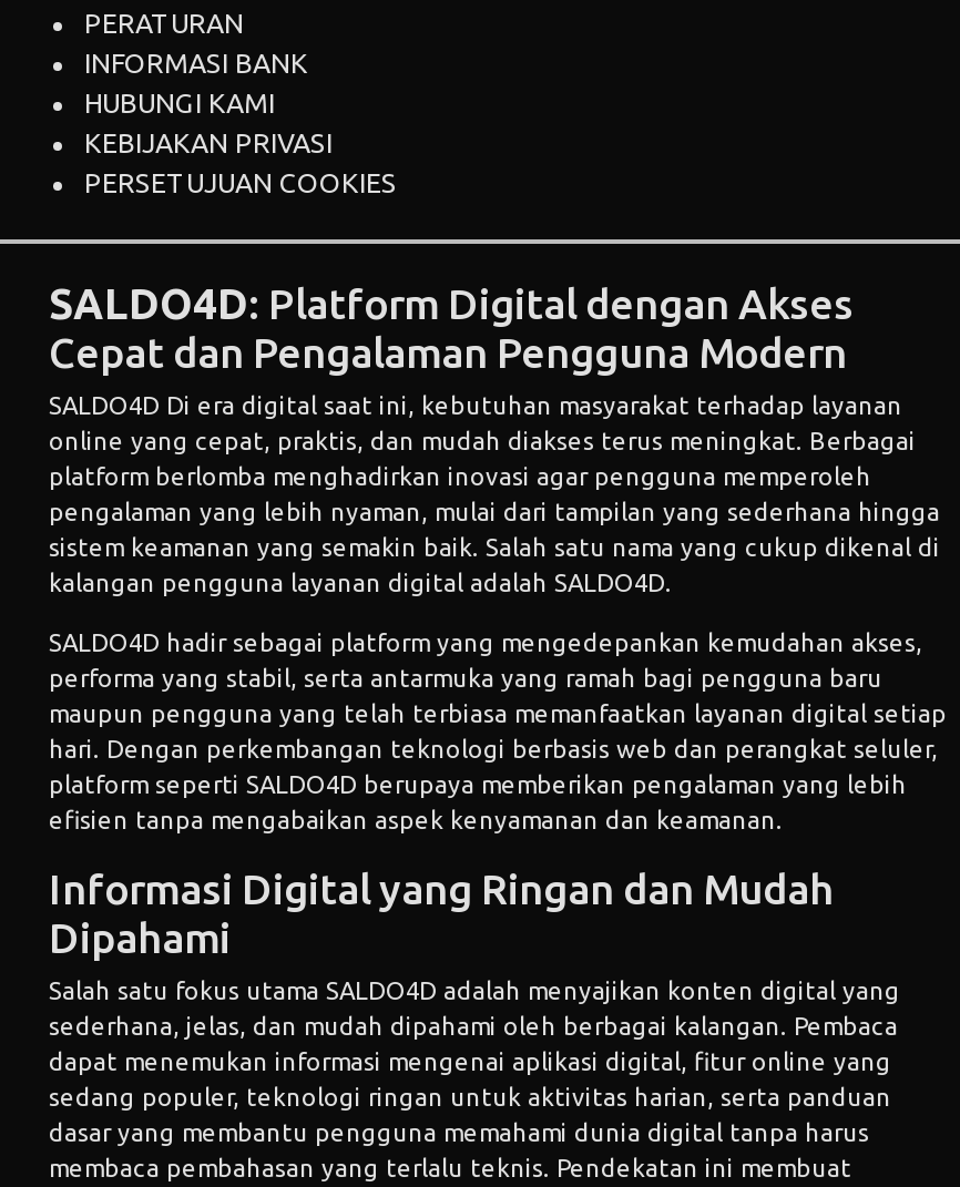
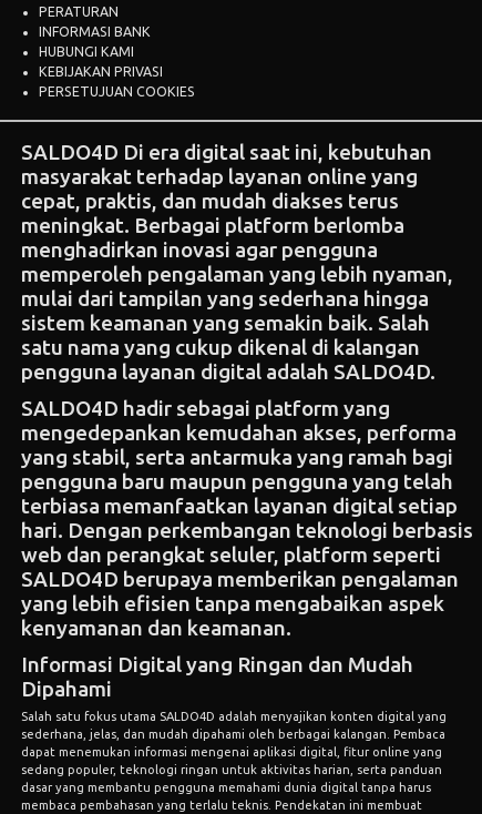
- SALDO4D: Platform Digital dengan Akses
- Cepat dan Pengalaman Pengguna Modern
- SALDO4D Di era digital saat ini, kebutuhan masyarakat terhadap layanan
- online yang cepat, praktis, dan mudah diakses terus meningkat. Berbagai
- platform berlomba menghadirkan inovasi agar pengguna memperoleh
- pengalaman yang lebih nyaman, mulai dari tampilan yang sederhana hingga
- sistem keamanan yang semakin baik. Salah satu nama yang cukup dikenal di
- kalangan pengguna layanan digital adalah SALDO4D.
+ SALDO4D Di era digital saat ini, kebutuhan
+ masyarakat terhadap layanan online yang
+ cepat, praktis, dan mudah diakses terus
+ meningkat. Berbagai platform berlomba
+ menghadirkan inovasi agar pengguna
+ memperoleh pengalaman yang lebih nyaman,
+ mulai dari tampilan yang sederhana hingga
+ sistem keamanan yang semakin baik. Salah
+ satu nama yang cukup dikenal di kalangan
+ pengguna layanan digital adalah SALDO4D.
